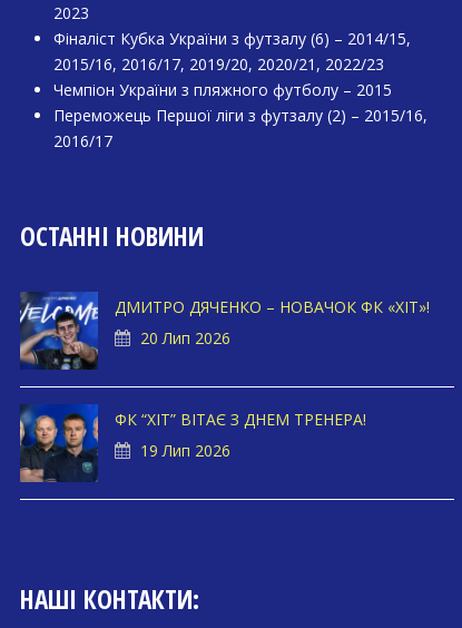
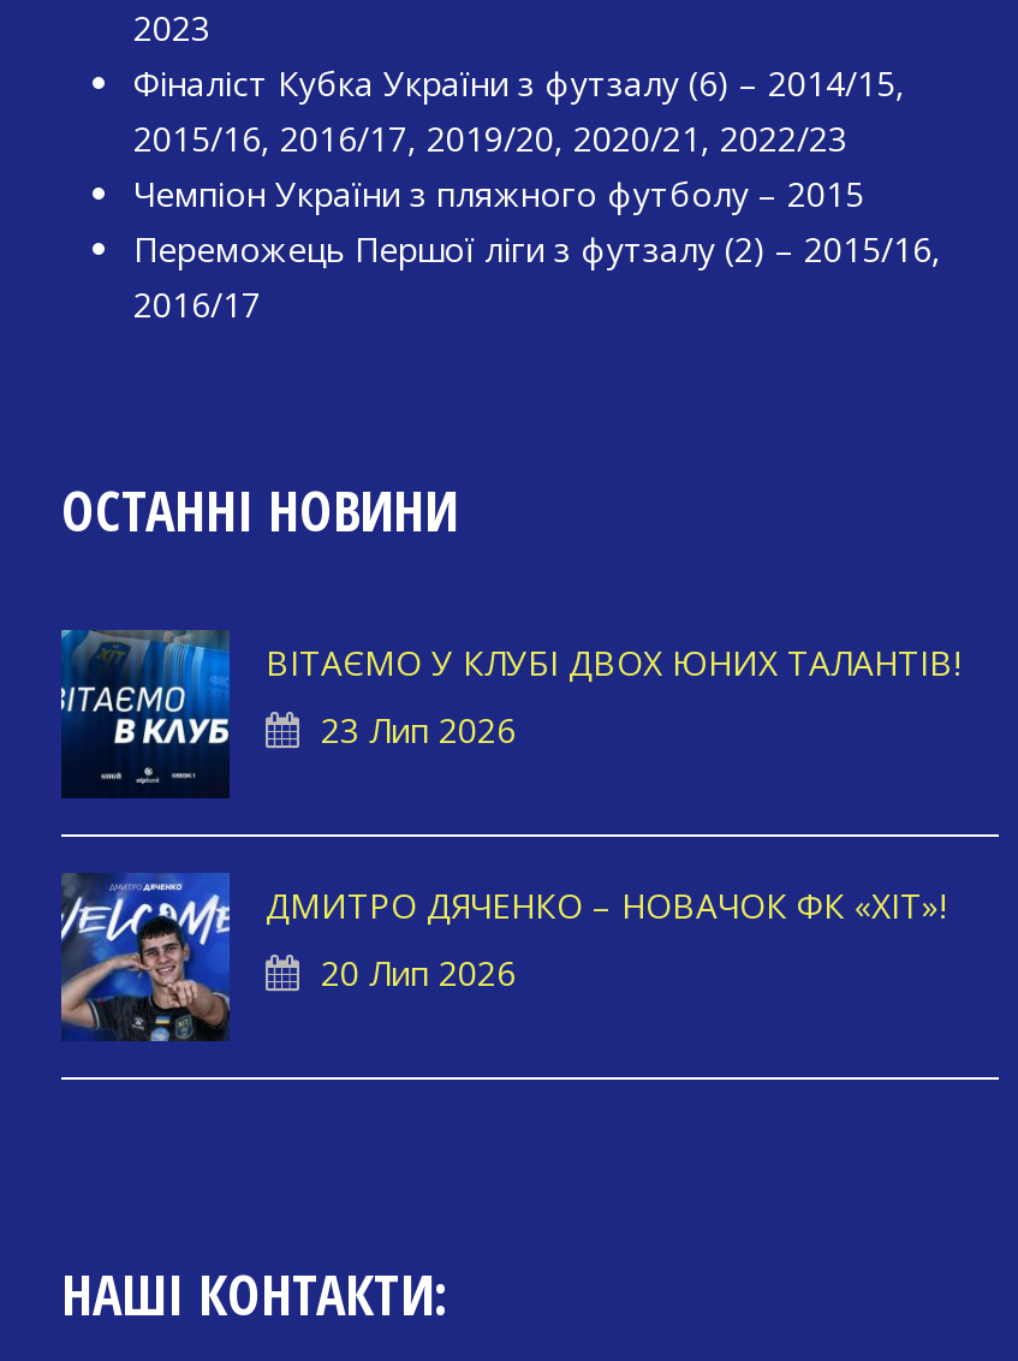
+ [image]
+ ВІТАЄМО У КЛУБІ ДВОХ ЮНИХ ТАЛАНТІВ!
+ 23 Лип 2026

moved down: [image] | ДМИТРО ДЯЧЕНКО – НОВАЧОК ФК «ХІТ»! | 20 Лип 2026

- [image]
- ФК “ХІТ” ВІТАЄ З ДНЕМ ТРЕНЕРА!
- 19 Лип 2026
